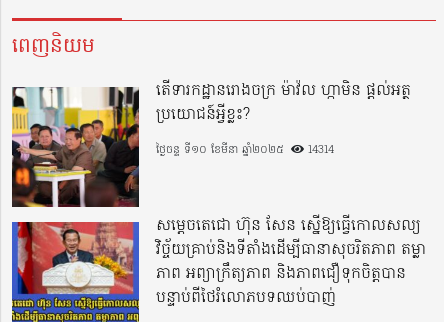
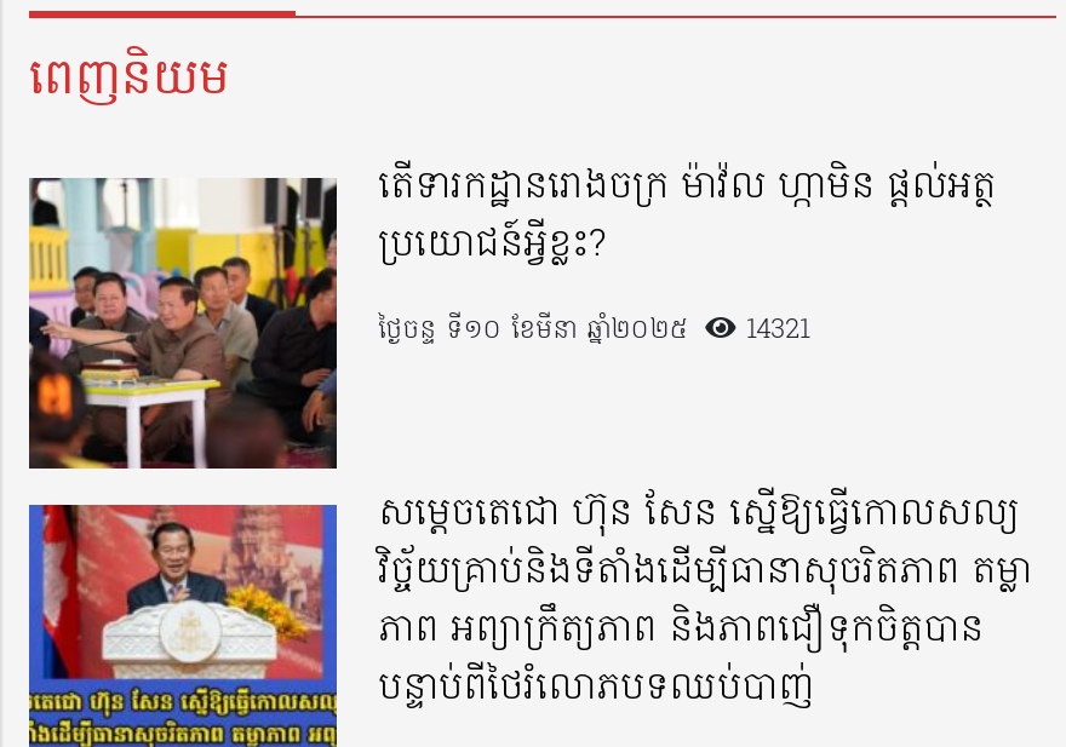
- 14314
+ 14321
